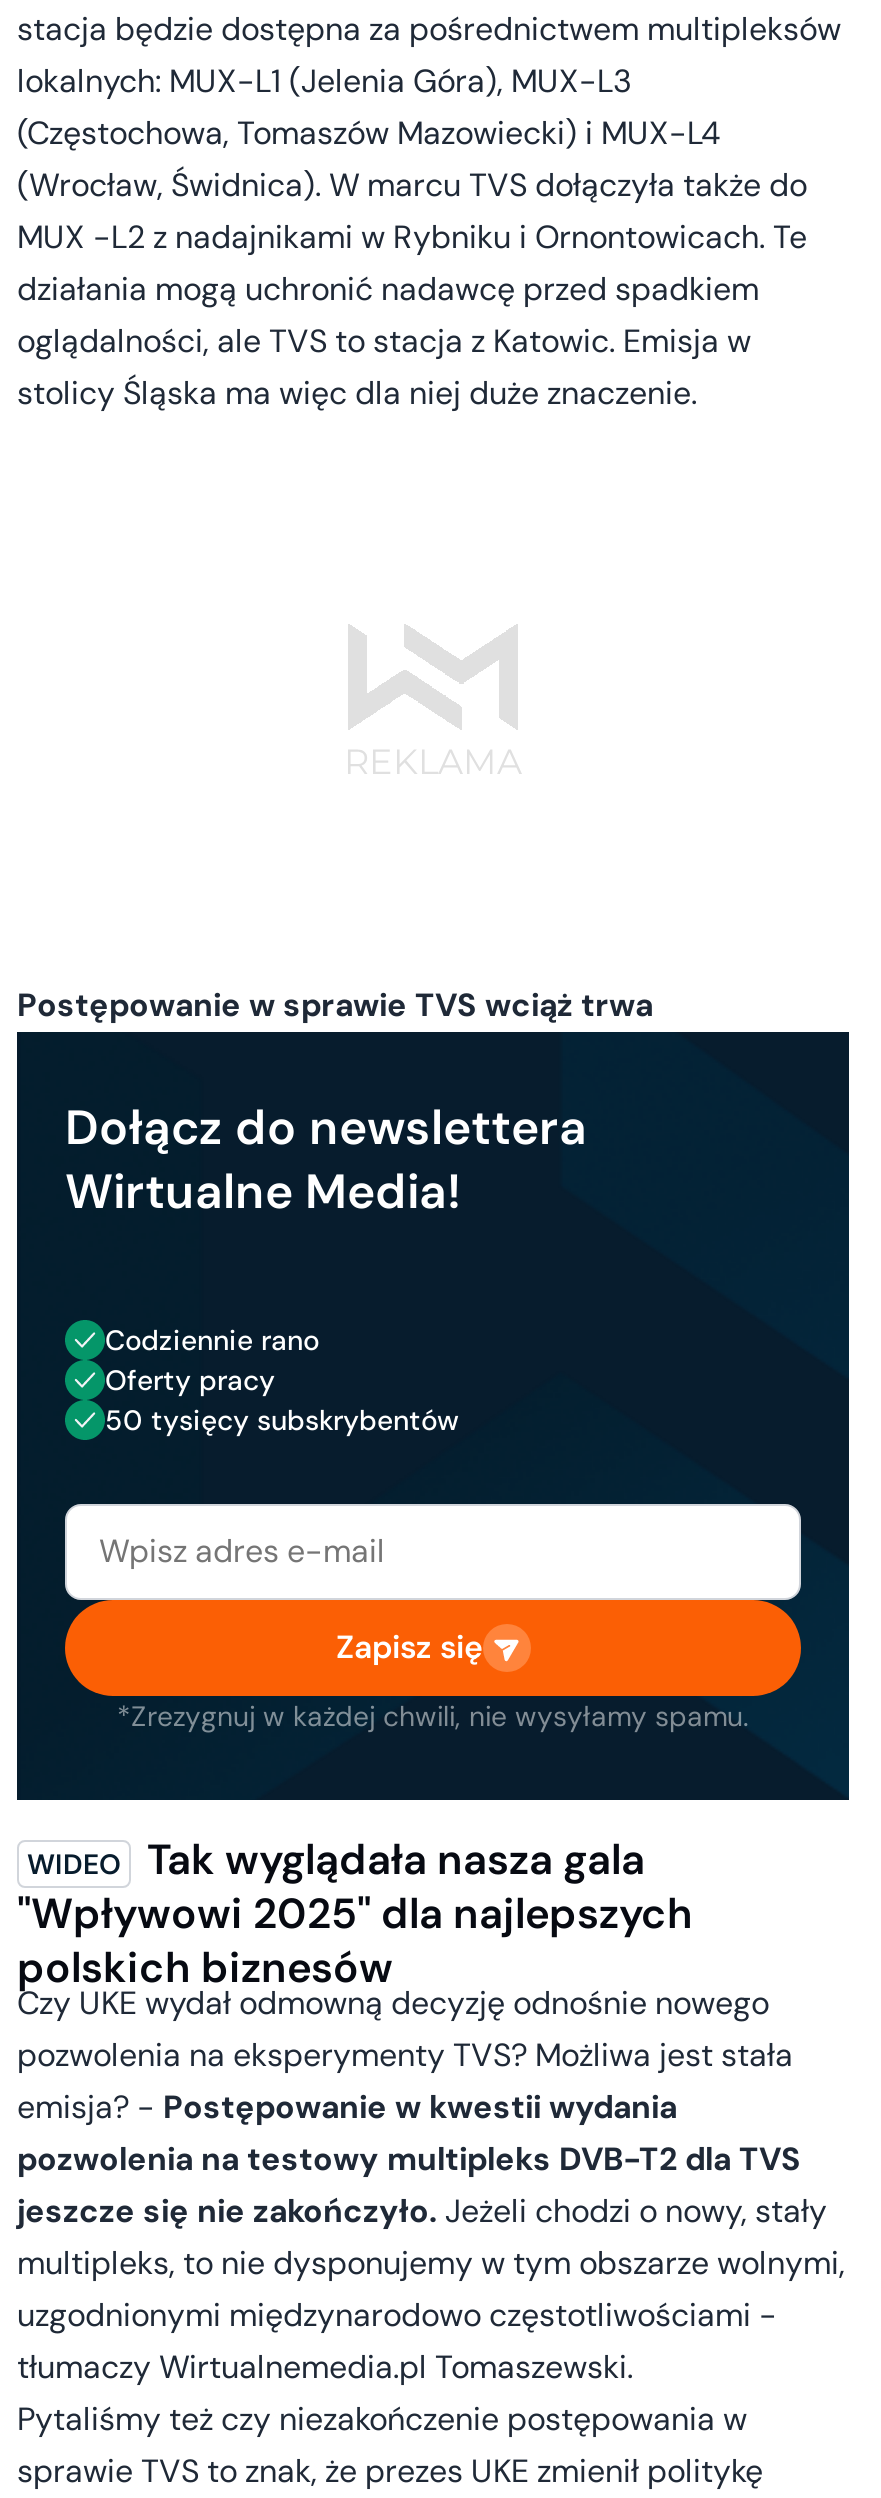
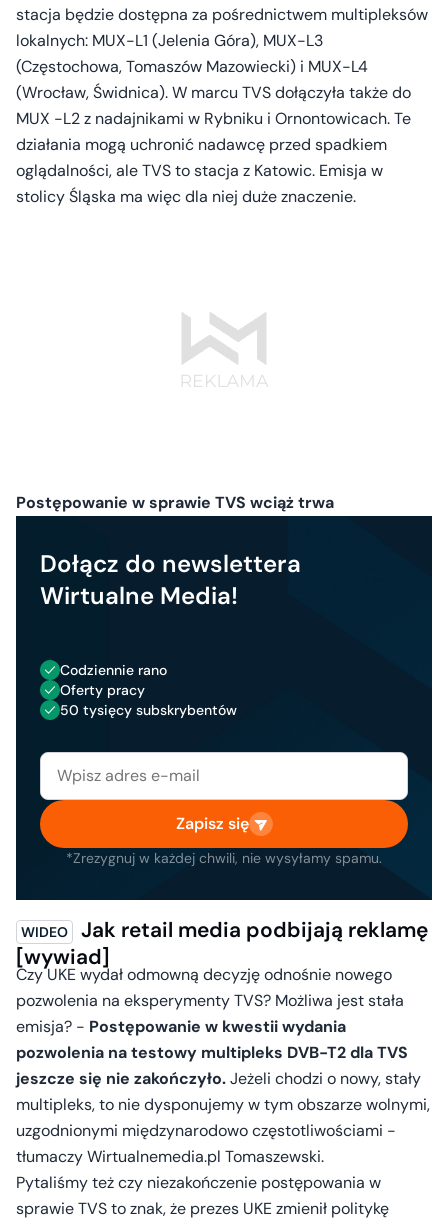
- Tak wyglądała nasza gala
- "Wpływowi 2025" dla najlepszych
- polskich biznesów
+ Jak retail media podbijają reklamę
+ [wywiad]
